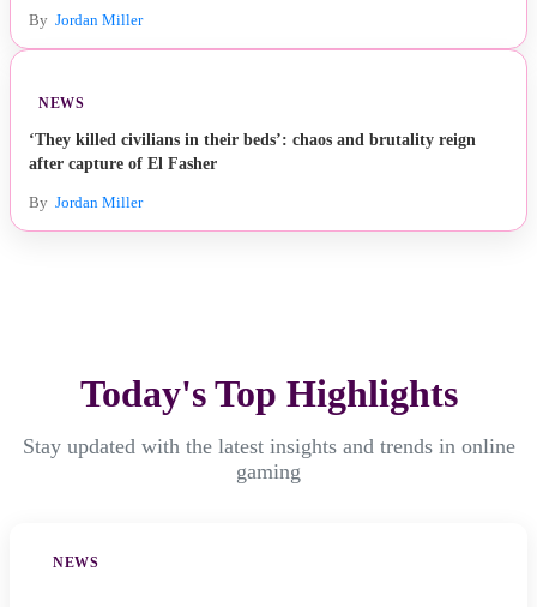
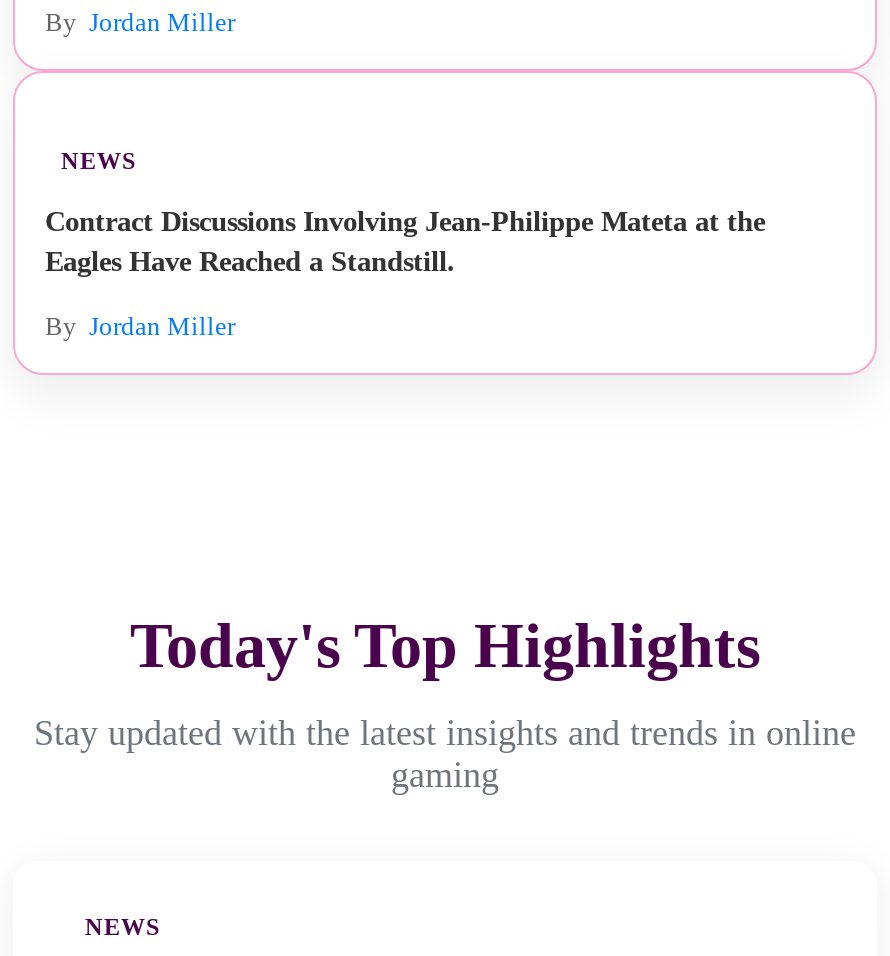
- ‘They killed civilians in their beds’: chaos and brutality reign
- after capture of El Fasher
+ Contract Discussions Involving Jean-Philippe Mateta at the
+ Eagles Have Reached a Standstill.
